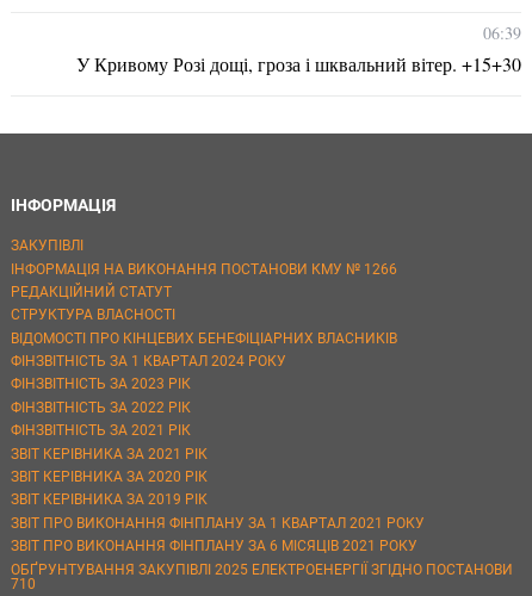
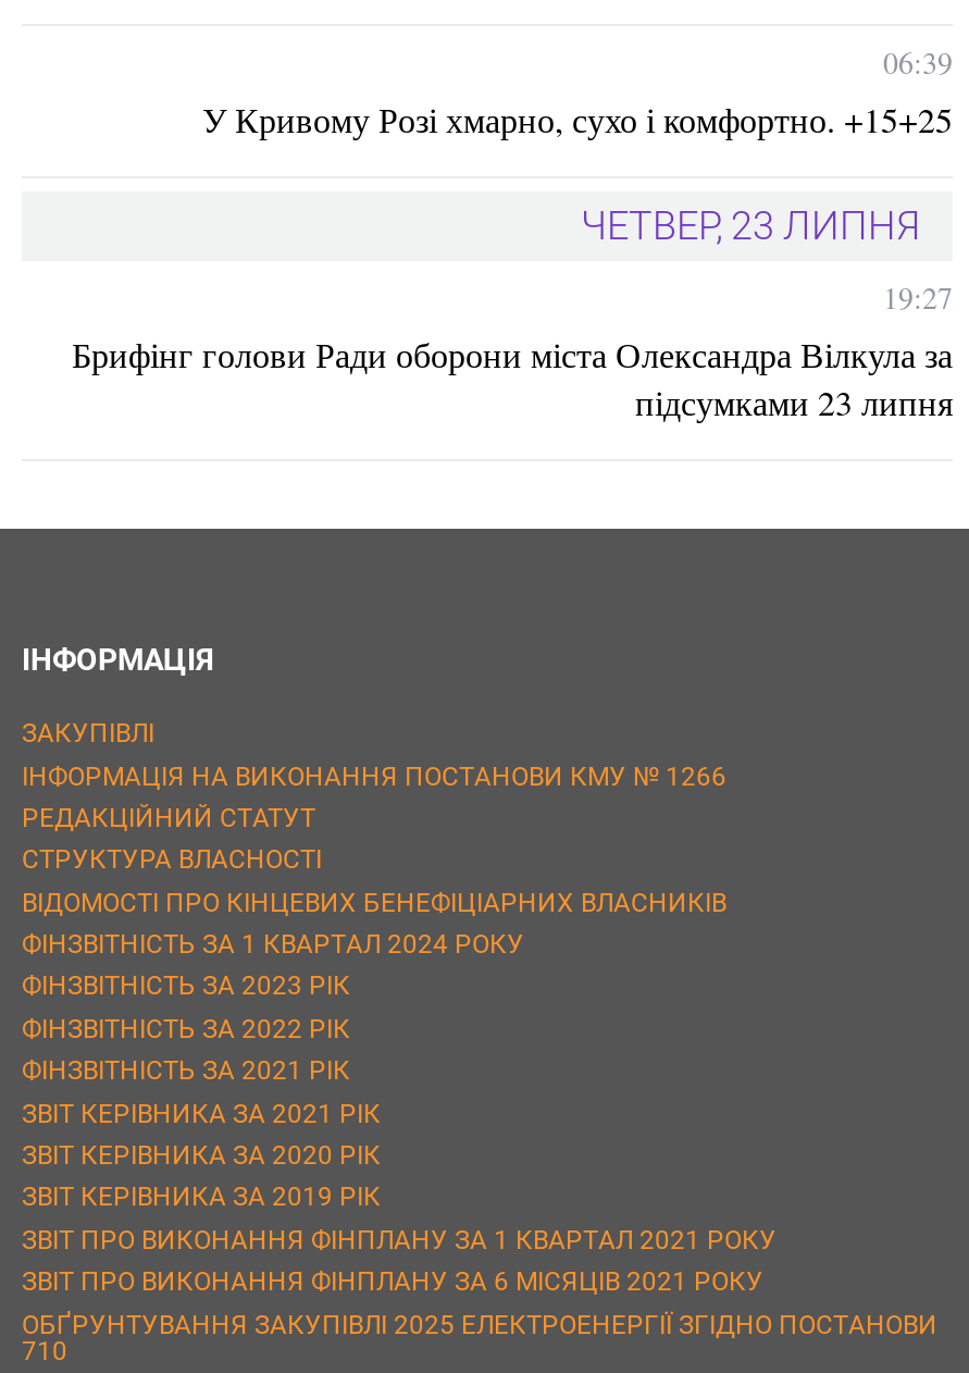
- У Кривому Розі дощі, гроза і шквальний вітер. +15+30
+ У Кривому Розі хмарно, сухо і комфортно. +15+25
+ ЧЕТВЕР, 23 ЛИПНЯ
+ 19:27
+ Брифінг голови Ради оборони міста Олександра Вілкула за
+ підсумками 23 липня
